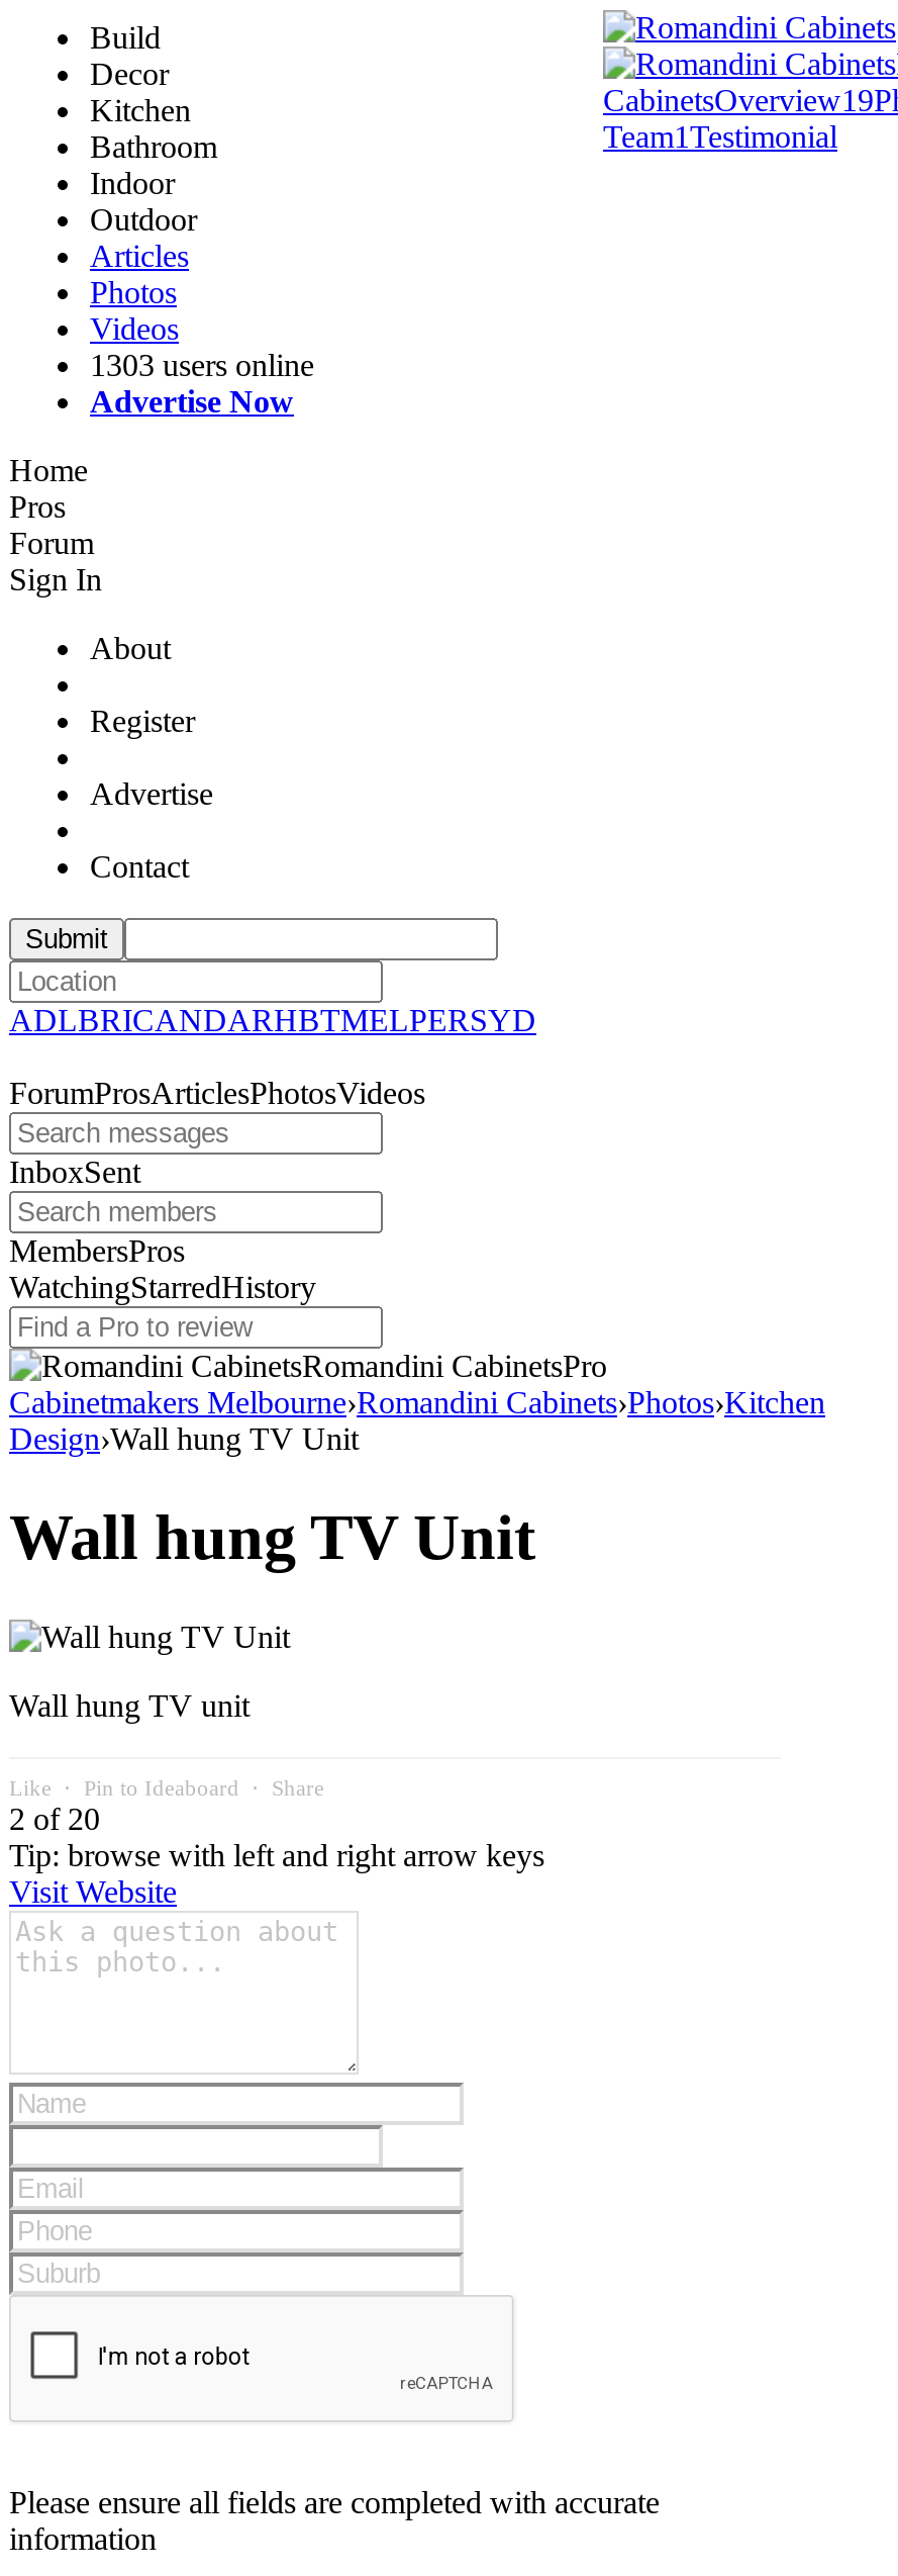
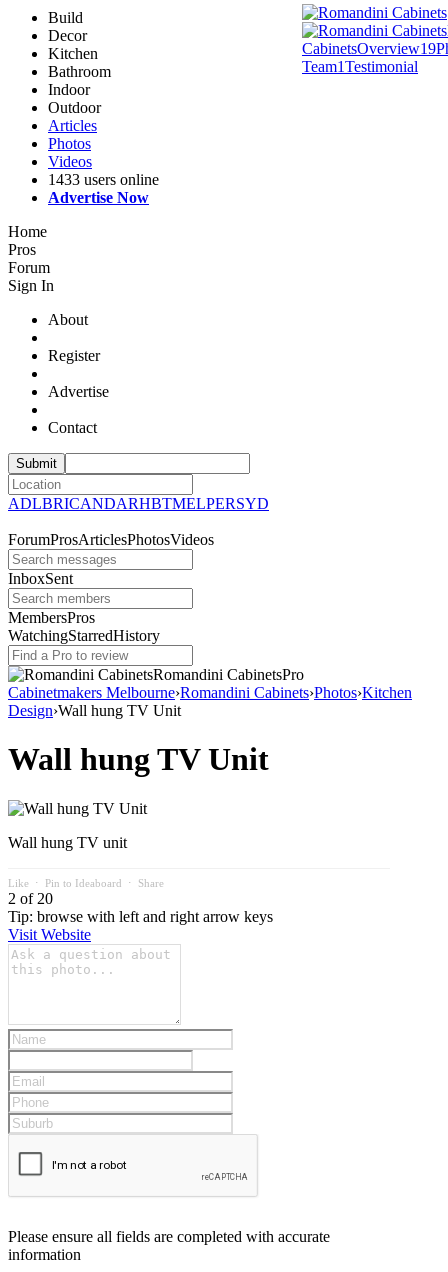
- 1303 users online
+ 1433 users online
